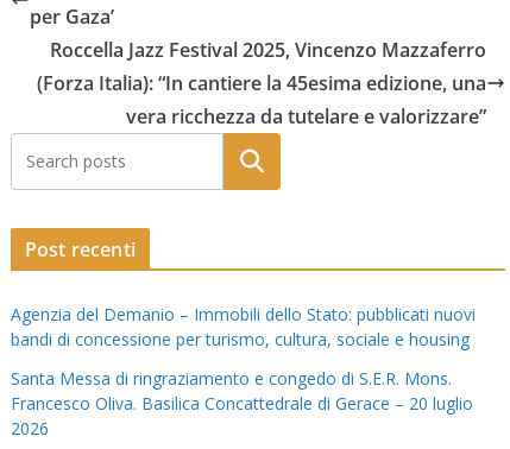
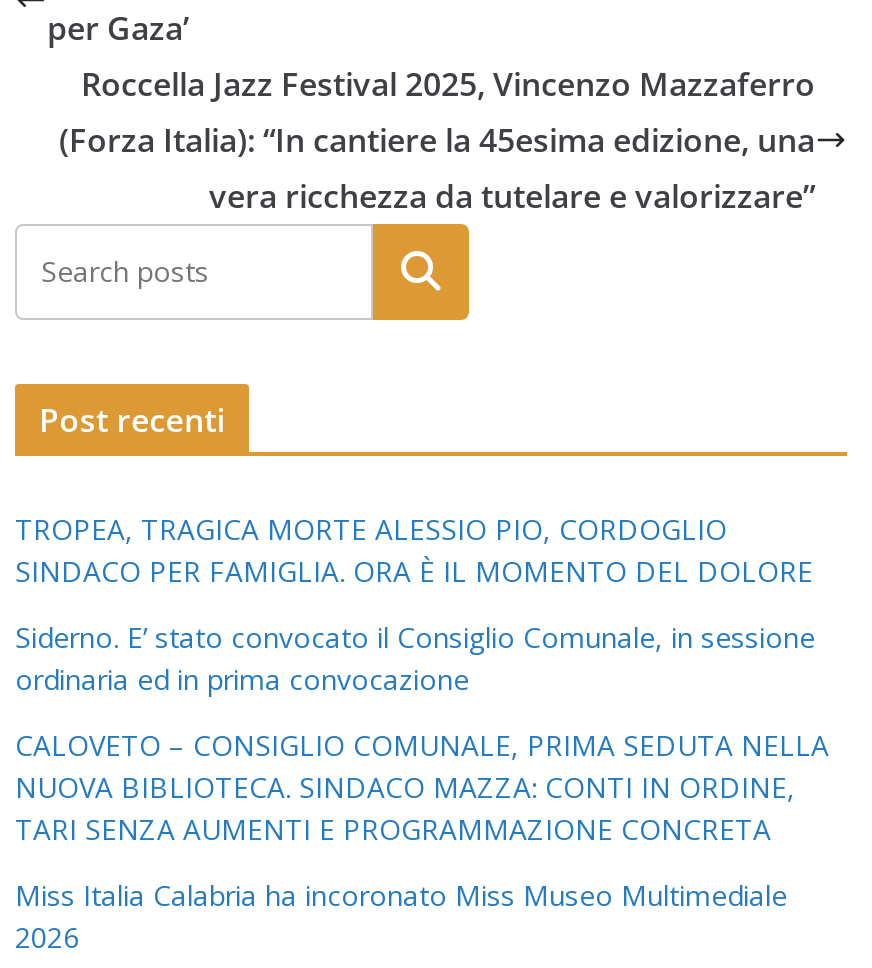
- Agenzia del Demanio – Immobili dello Stato: pubblicati nuovi
- bandi di concessione per turismo, cultura, sociale e housing
- Santa Messa di ringraziamento e congedo di S.E.R. Mons.
- Francesco Oliva. Basilica Concattedrale di Gerace – 20 luglio
+ TROPEA, TRAGICA MORTE ALESSIO PIO, CORDOGLIO
+ SINDACO PER FAMIGLIA. ORA È IL MOMENTO DEL DOLORE
+ Siderno. E’ stato convocato il Consiglio Comunale, in sessione
+ ordinaria ed in prima convocazione
+ CALOVETO – CONSIGLIO COMUNALE, PRIMA SEDUTA NELLA
+ NUOVA BIBLIOTECA. SINDACO MAZZA: CONTI IN ORDINE,
+ TARI SENZA AUMENTI E PROGRAMMAZIONE CONCRETA
+ Miss Italia Calabria ha incoronato Miss Museo Multimediale
